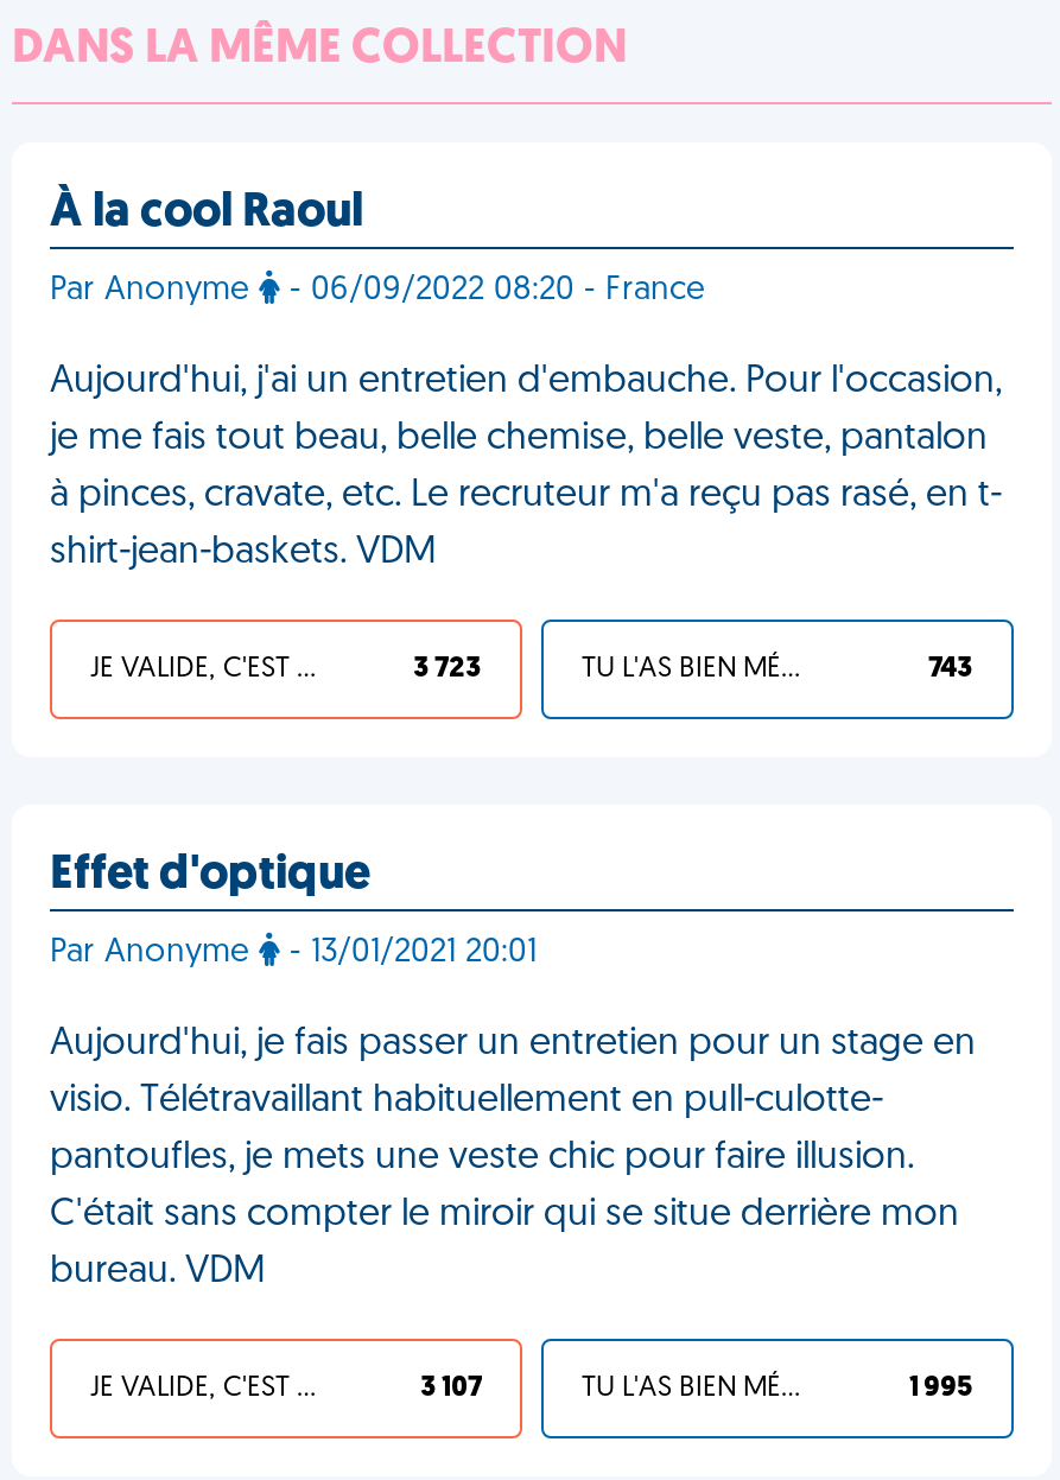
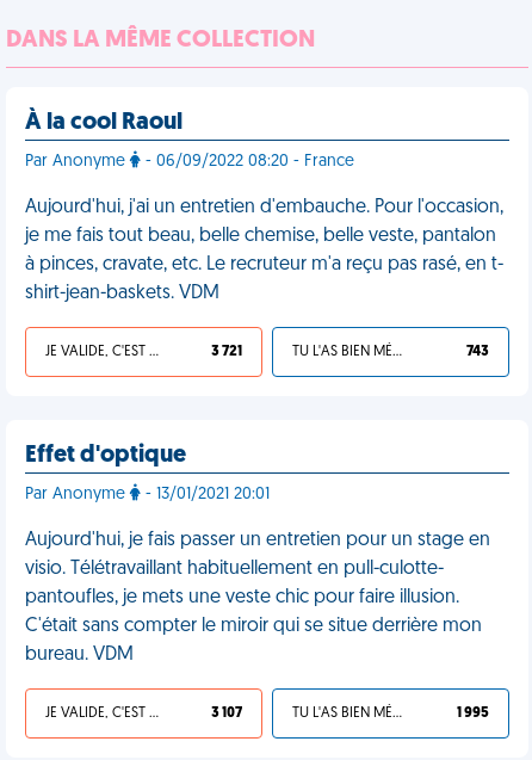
- 3 723
+ 3 721
